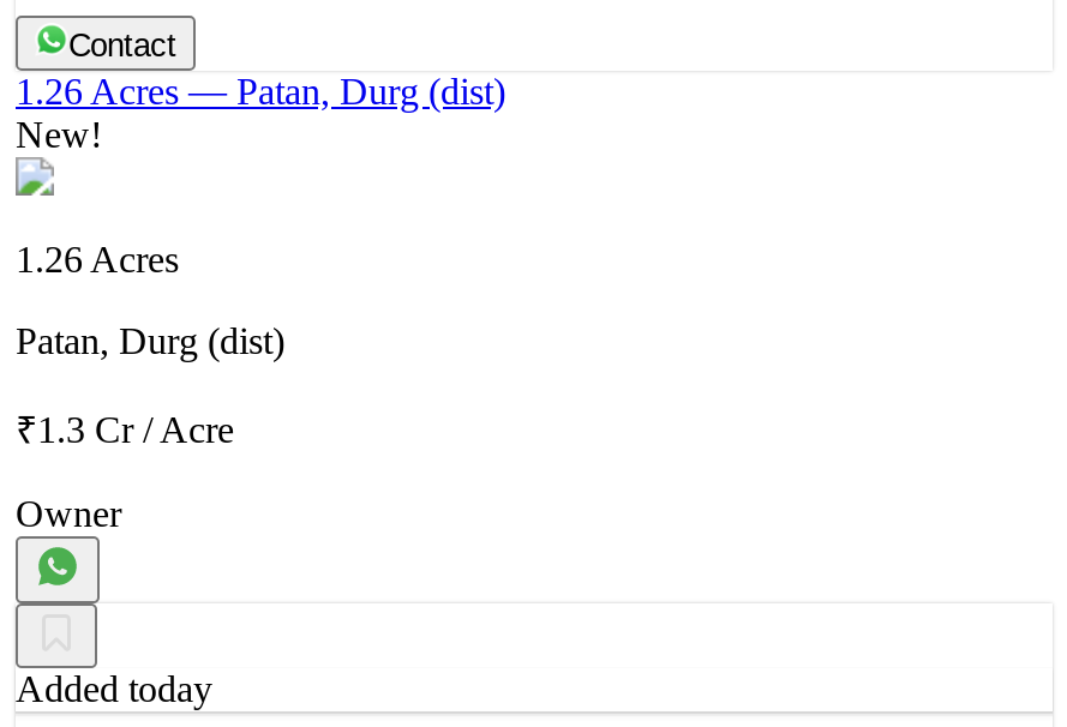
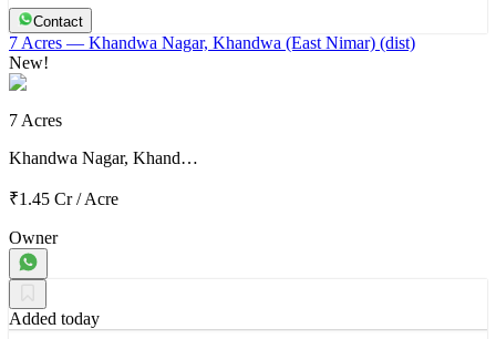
- 1.26 Acres— Patan, Durg (dist)
+ 7 Acres— Khandwa Nagar, Khandwa (East Nimar) (dist)

- 1.26 Acres
+ 7 Acres

- Patan, Durg (dist)
+ Khandwa Nagar, Khand…

- ₹1.3 Cr / Acre
+ ₹1.45 Cr / Acre
